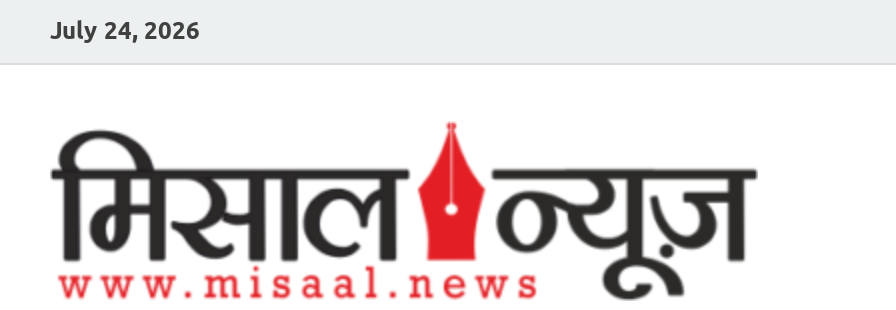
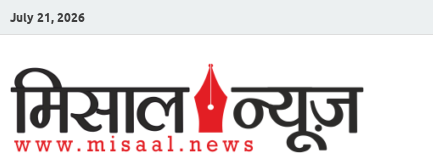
- July 24, 2026
+ July 21, 2026
